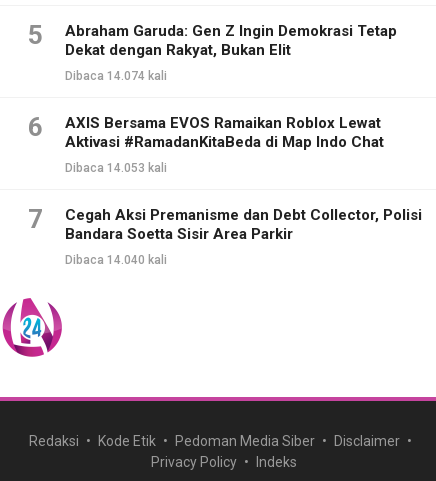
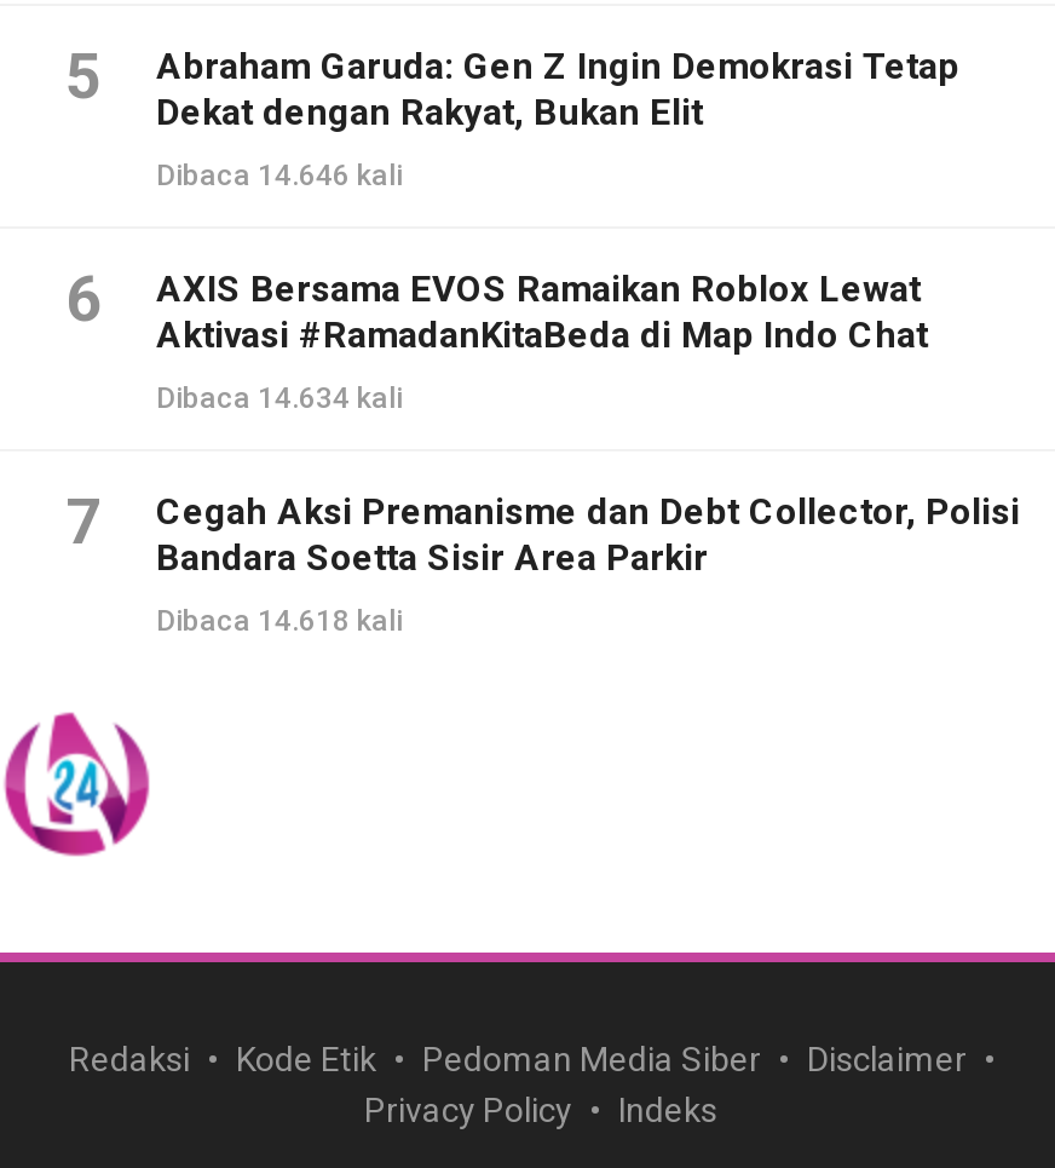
- Dibaca 14.074 kali
+ Dibaca 14.646 kali

- Dibaca 14.053 kali
+ Dibaca 14.634 kali

- Dibaca 14.040 kali
+ Dibaca 14.618 kali
